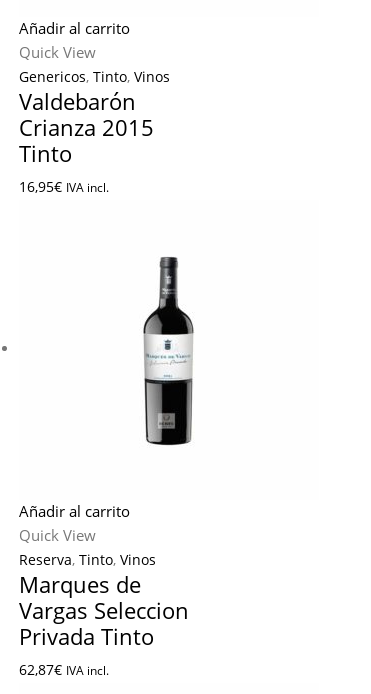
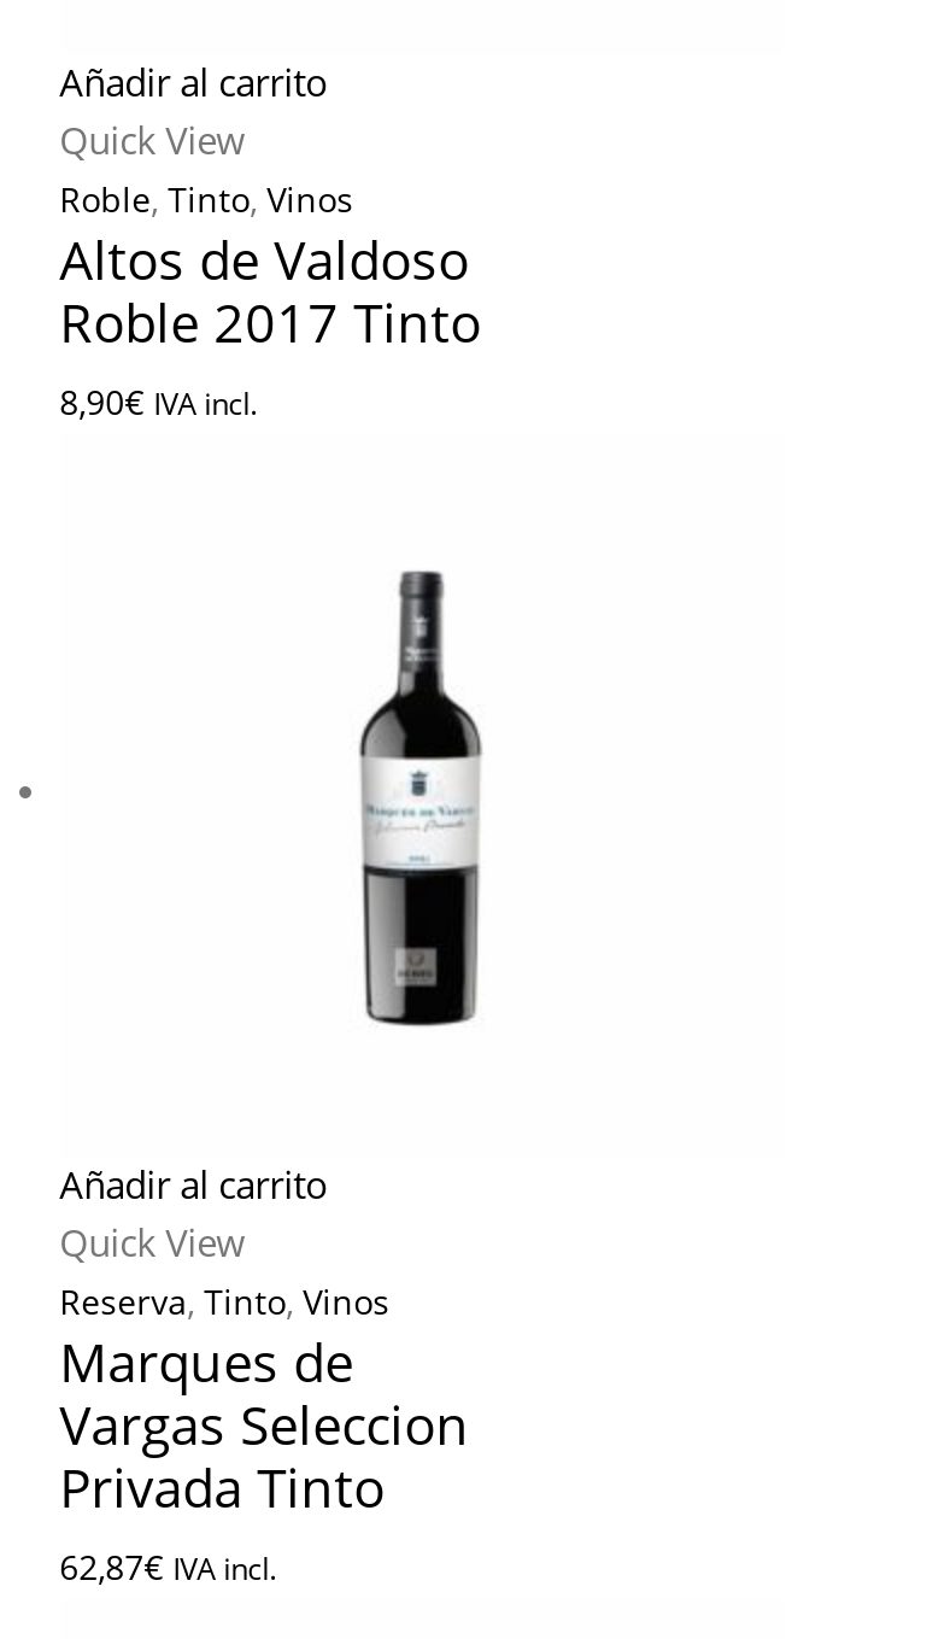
- Genericos, Tinto, Vinos
- Valdebarón
- Crianza 2015
- Tinto
- 16,95€ IVA incl.
+ Roble, Tinto, Vinos
+ Altos de Valdoso
+ Roble 2017 Tinto
+ 8,90€ IVA incl.
